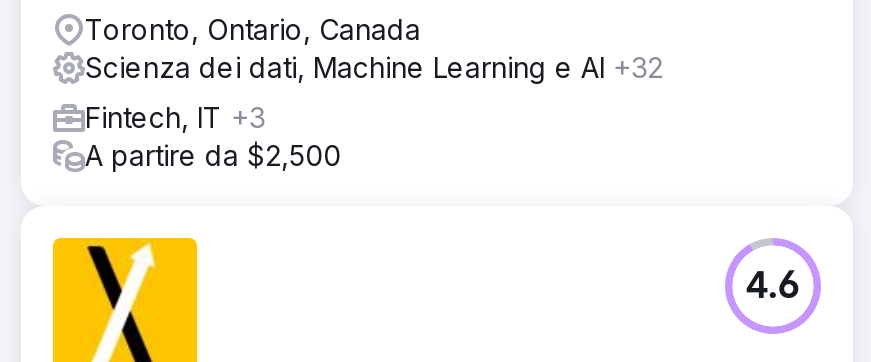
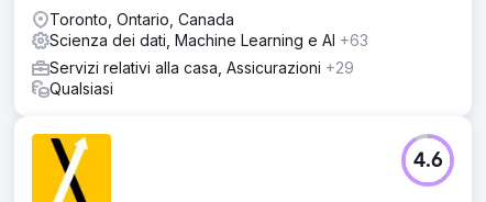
- Scienza dei dati, Machine Learning e AI +32
+ Scienza dei dati, Machine Learning e AI +63

- Fintech, IT +3
- A partire da $2,500
+ Servizi relativi alla casa, Assicurazioni +29
+ Qualsiasi
